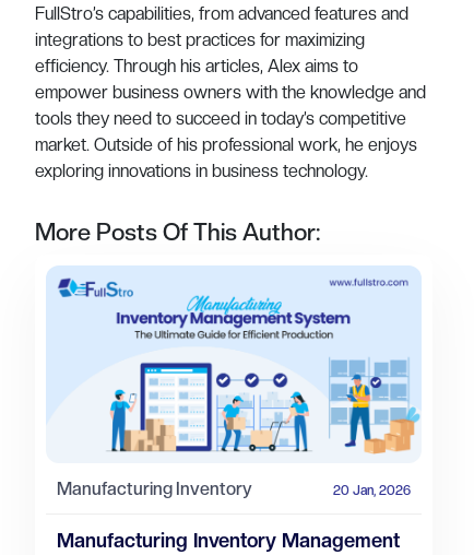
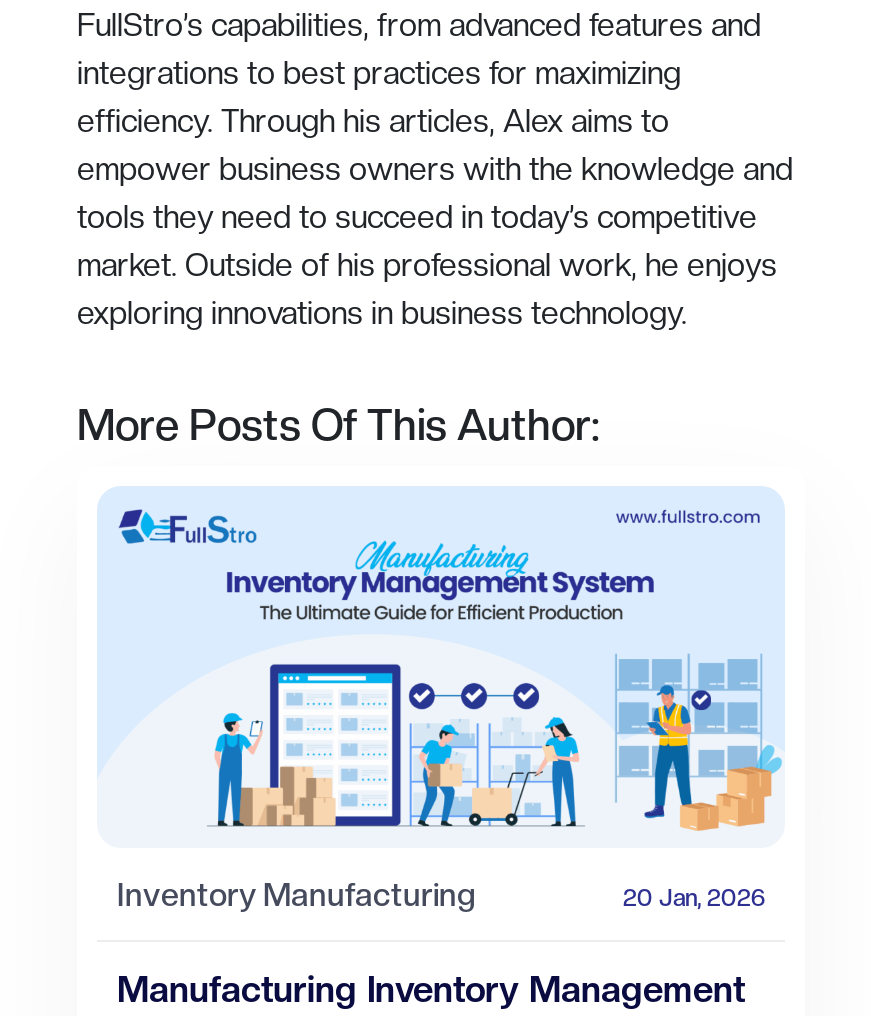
- Manufacturing Inventory
+ Inventory Manufacturing
